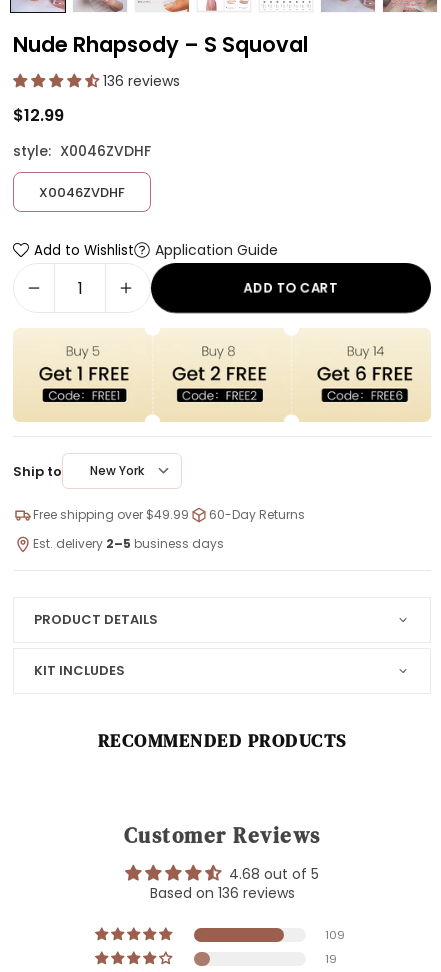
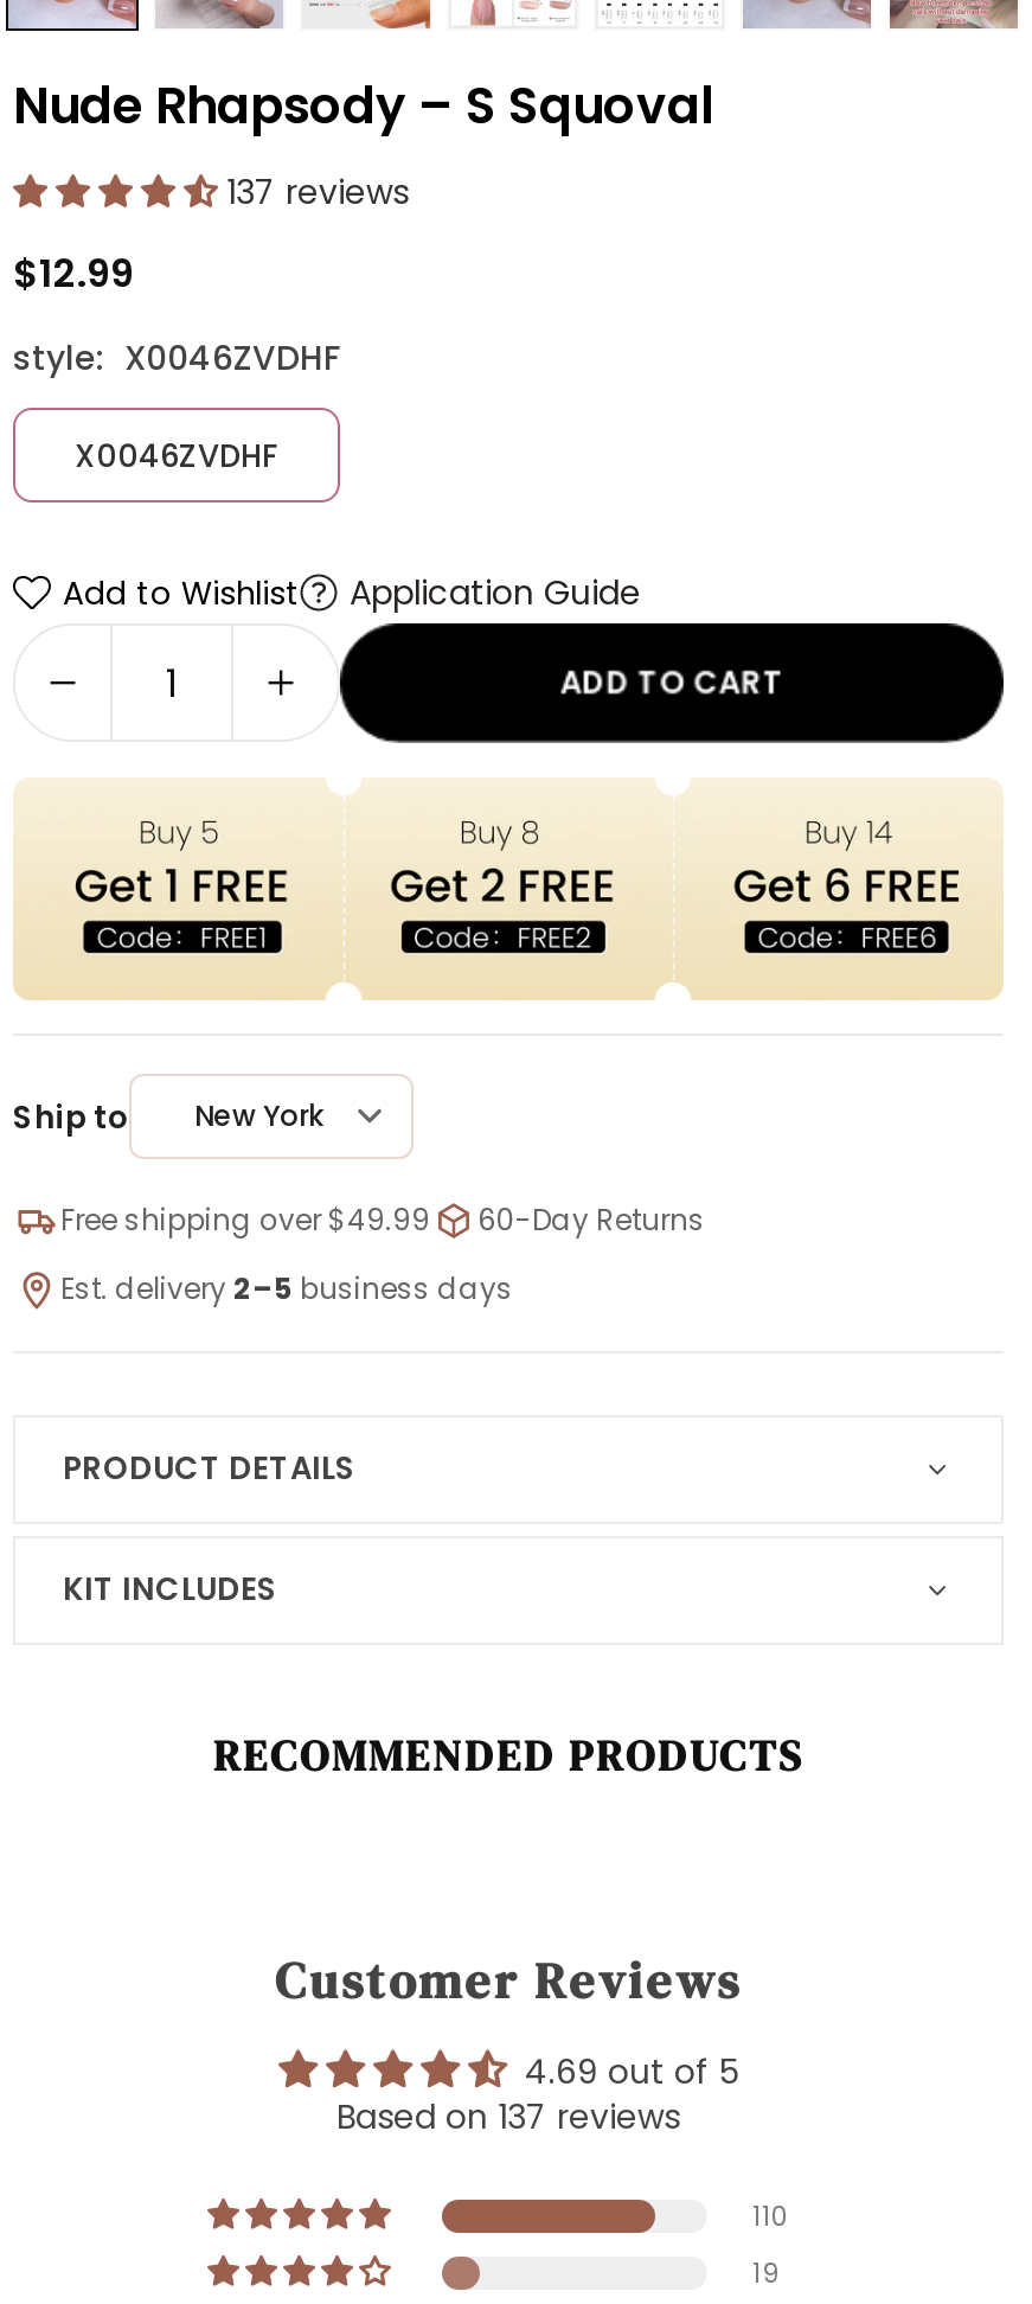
- 136 reviews
+ 137 reviews

- 4.68 out of 5
+ 4.69 out of 5

- Based on 136 reviews
+ Based on 137 reviews

- 109
+ 110
